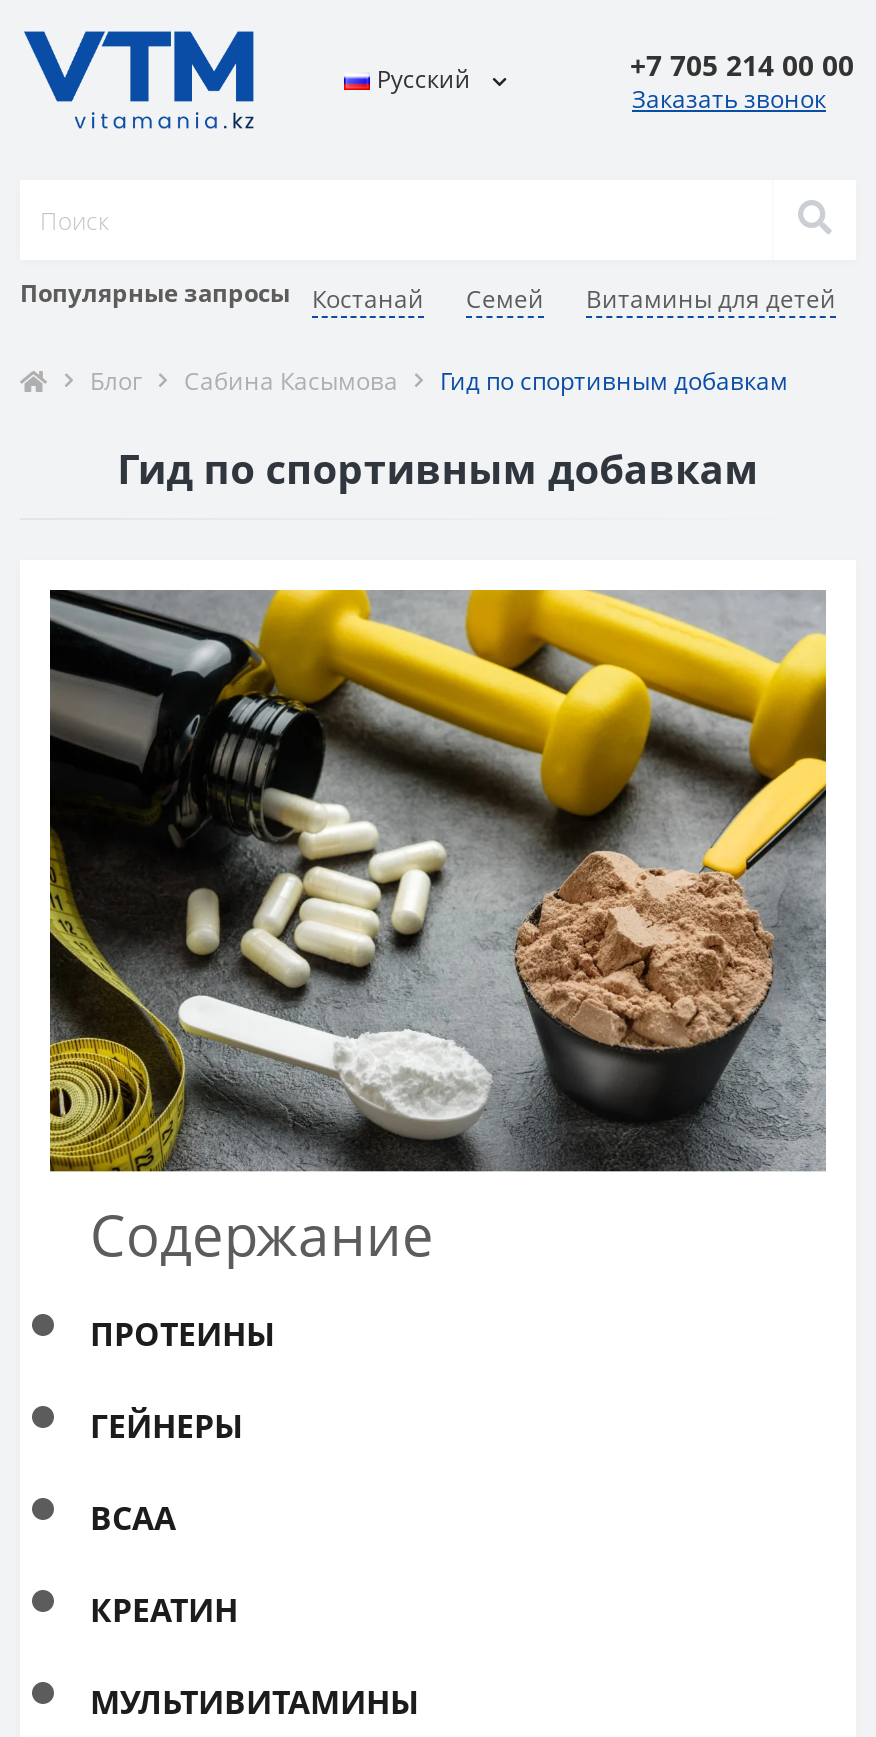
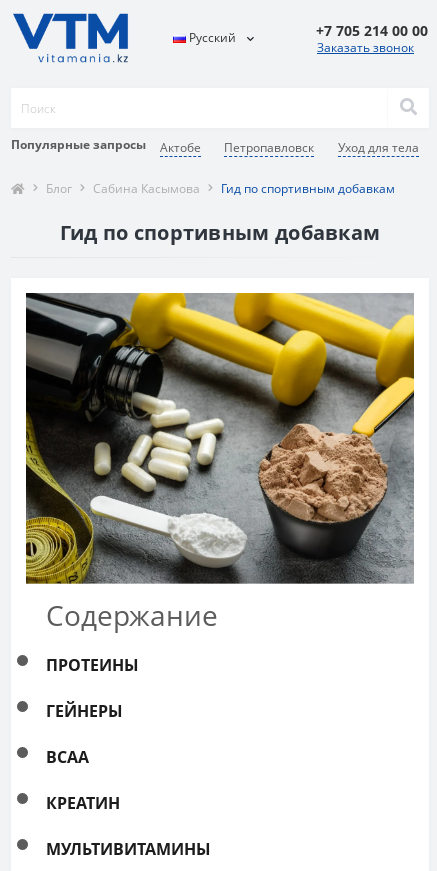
- Костанай
- Семей
- Витамины для детей
+ Актобе
+ Петропавловск
+ Уход для тела
